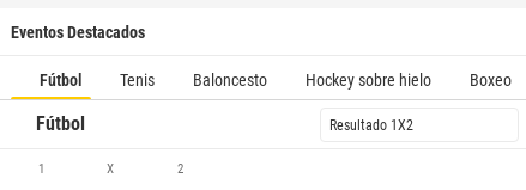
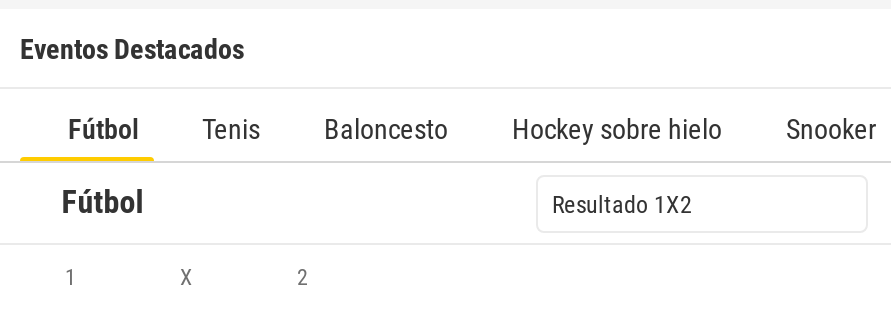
- Boxeo
+ Snooker
